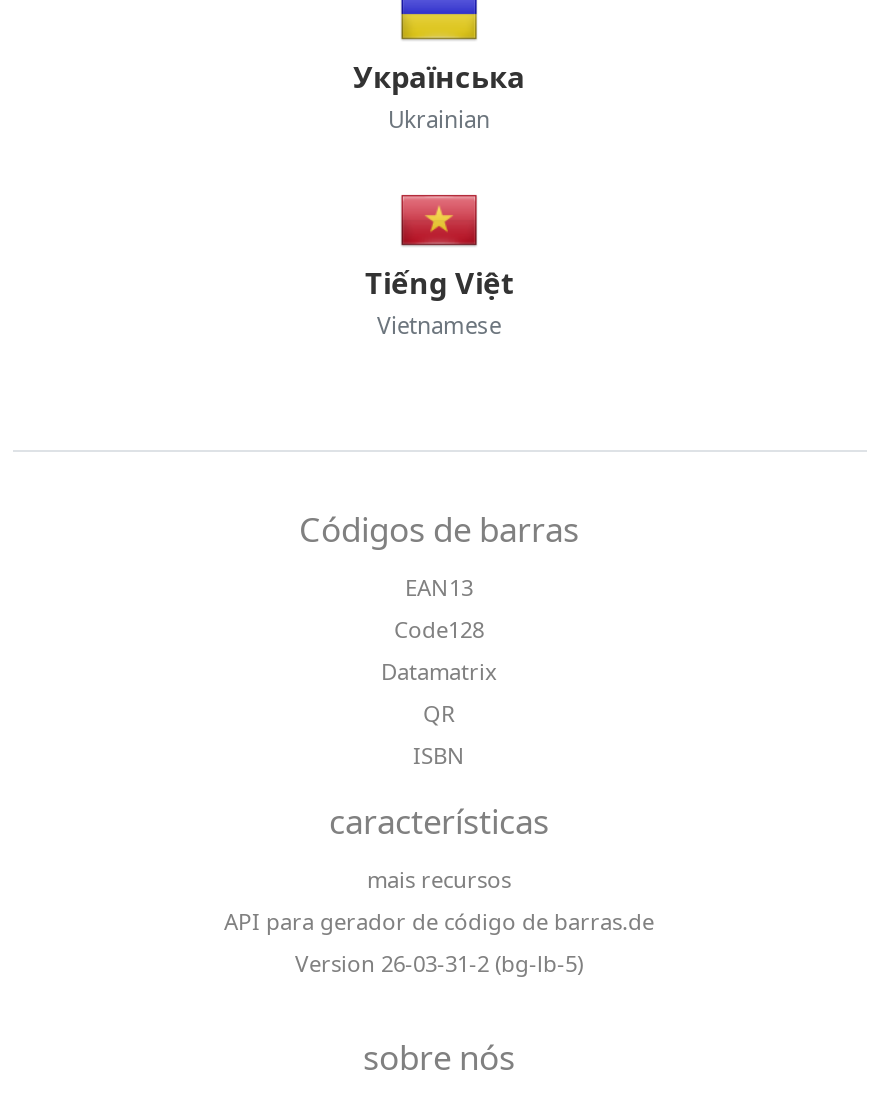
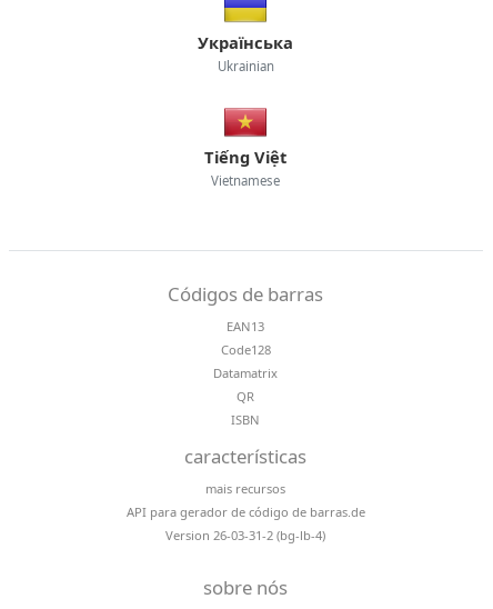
- Version 26-03-31-2 (bg-lb-5)
+ Version 26-03-31-2 (bg-lb-4)
